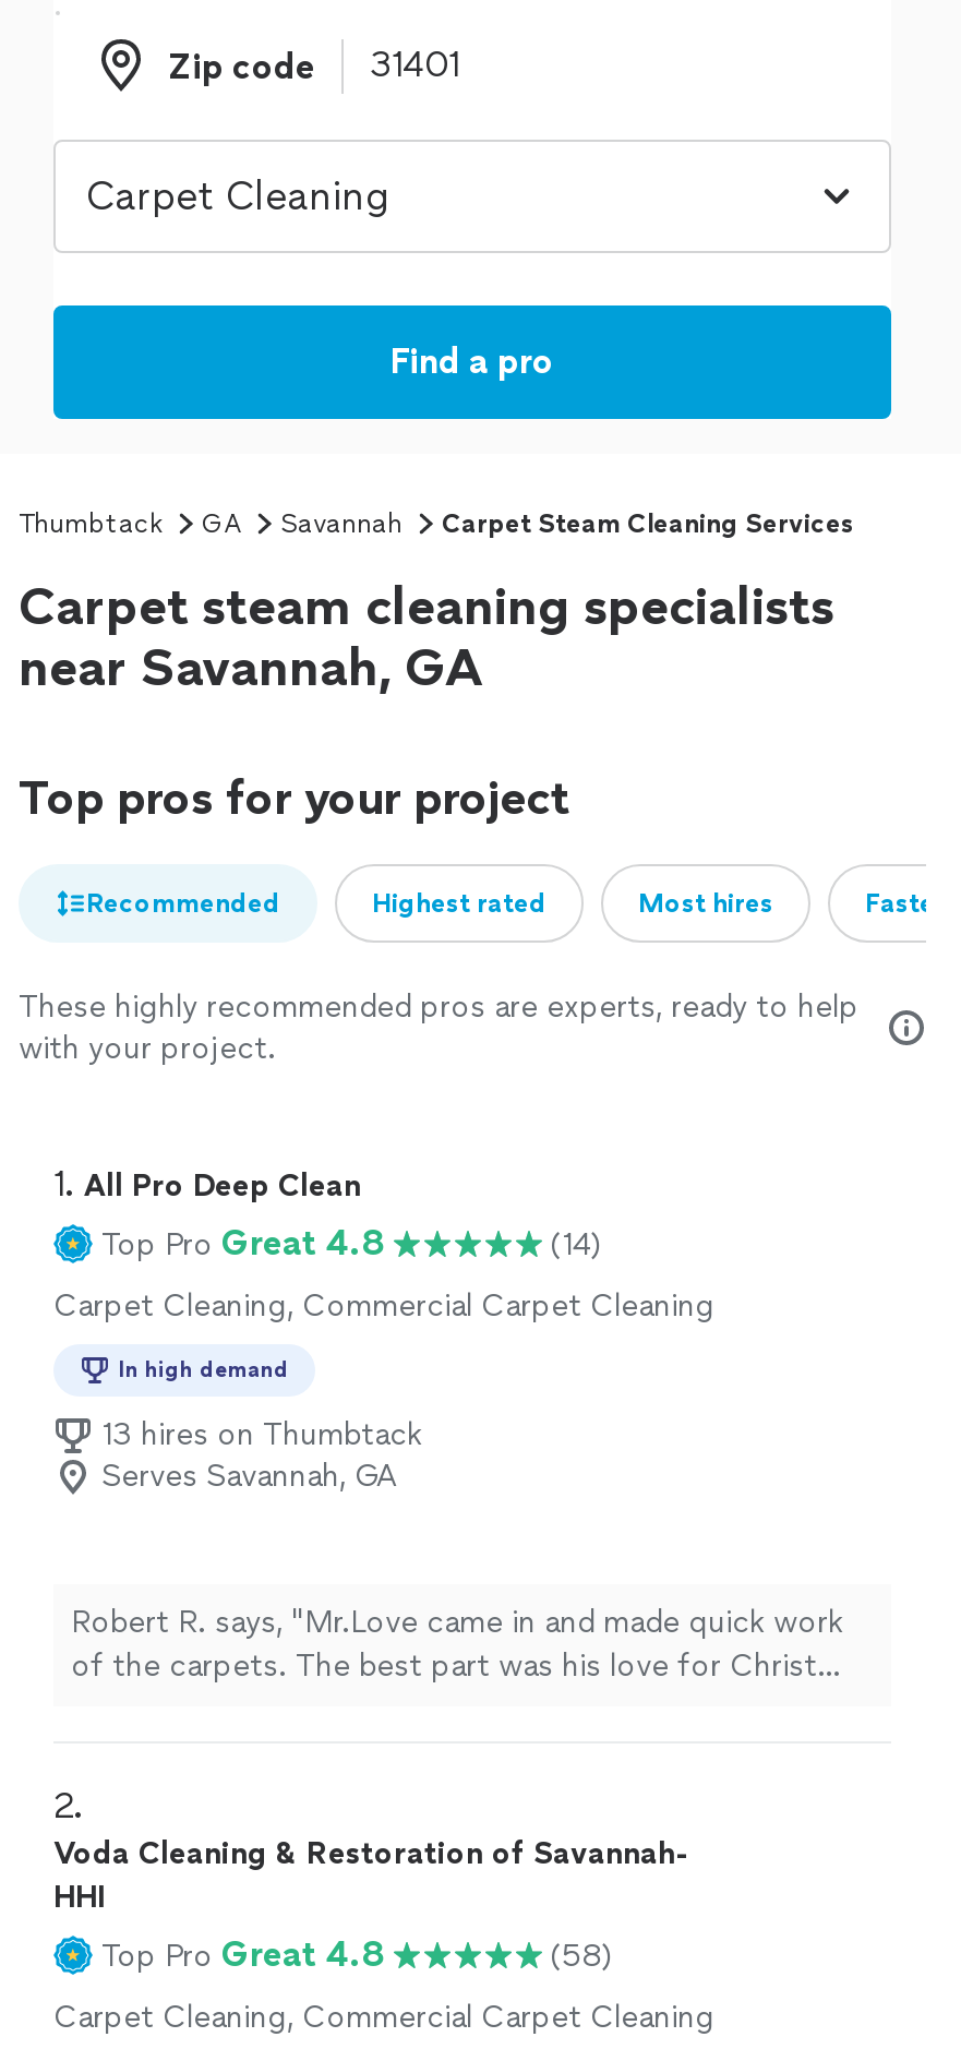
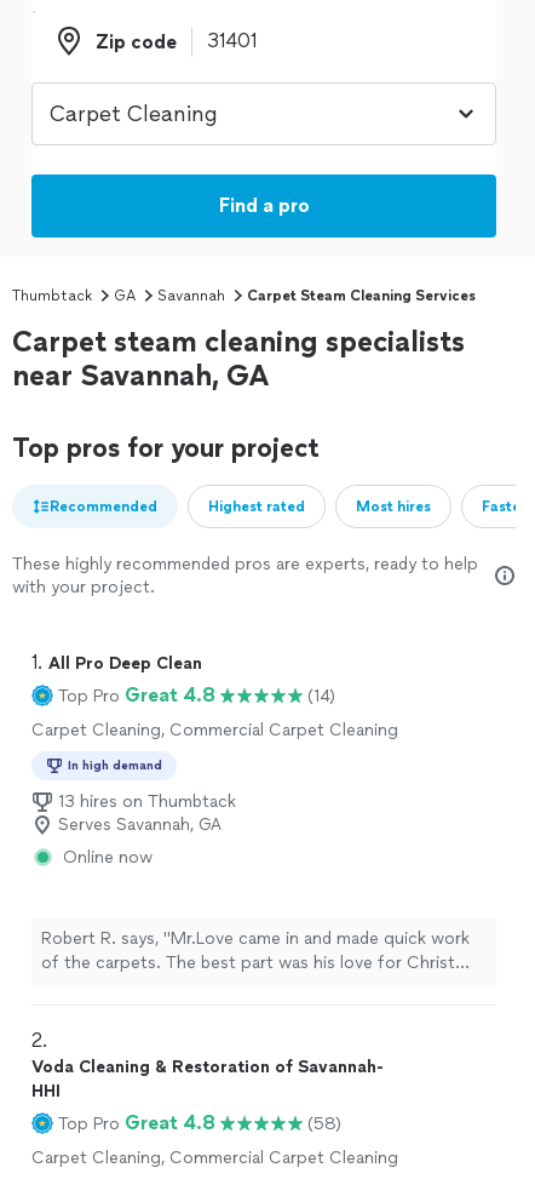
+ Online now
